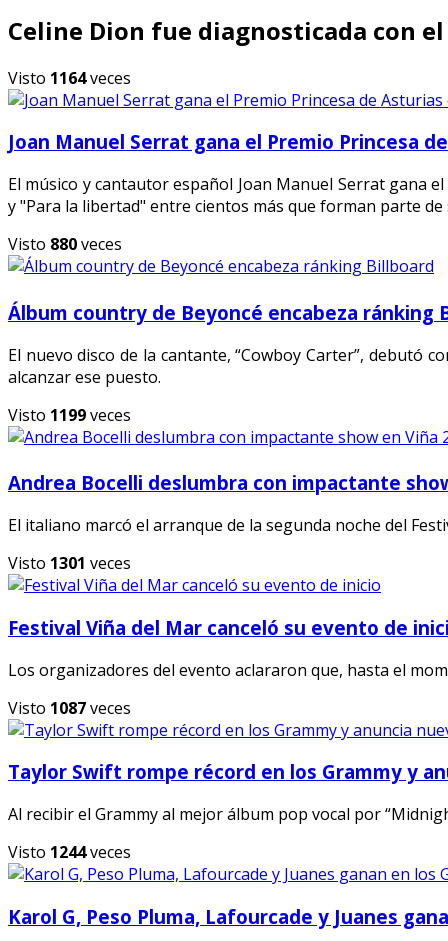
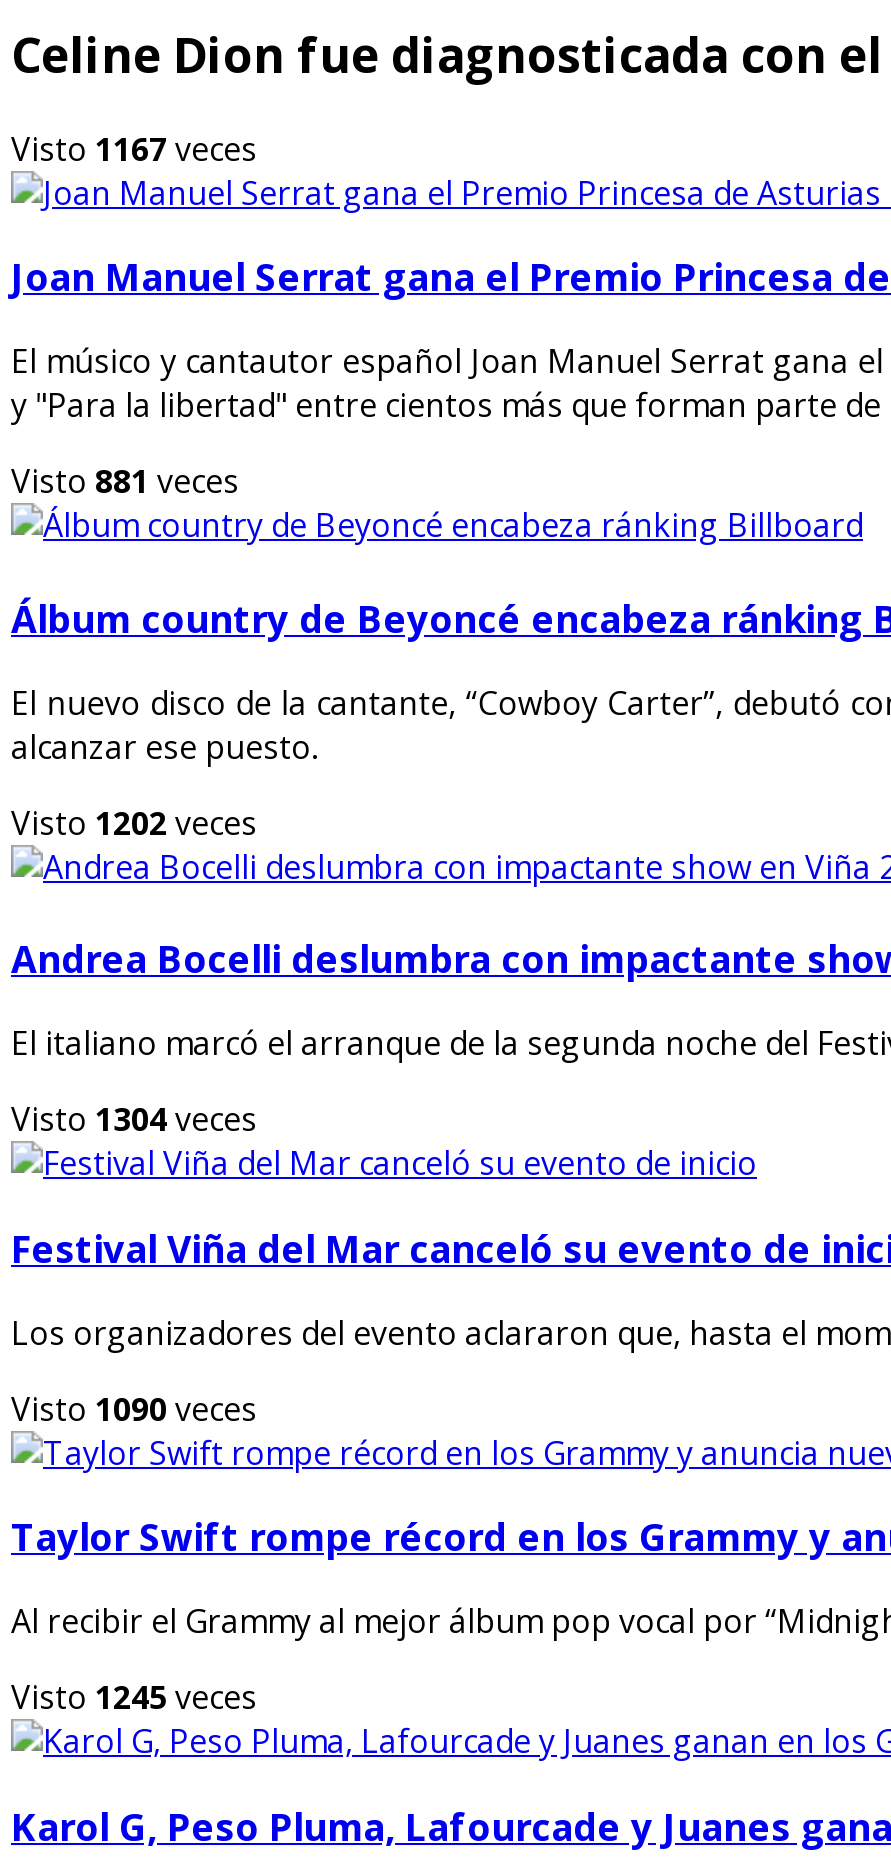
- Visto 1164 veces
+ Visto 1167 veces

- Visto 880 veces
+ Visto 881 veces

- Visto 1199 veces
+ Visto 1202 veces

- Visto 1301 veces
+ Visto 1304 veces

- Visto 1087 veces
+ Visto 1090 veces

- Visto 1244 veces
+ Visto 1245 veces
